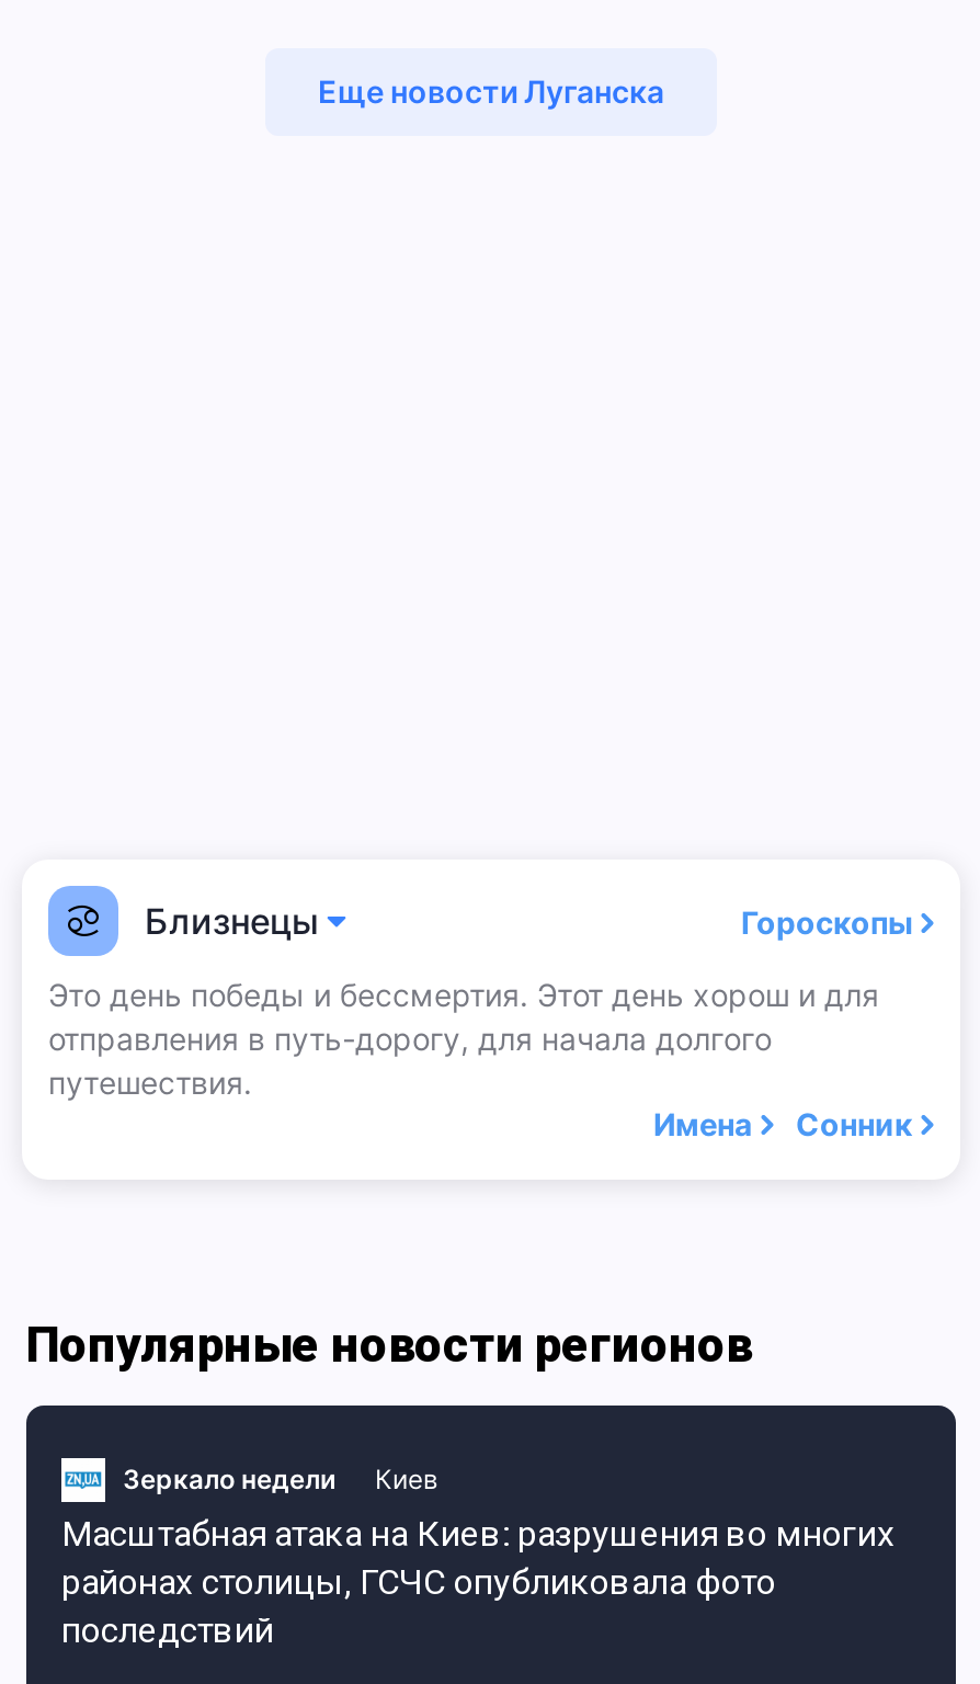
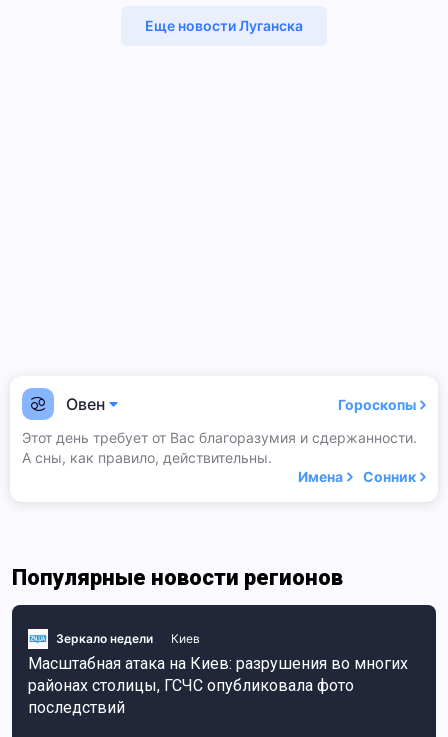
- Близнецы
+ Овен

- Это день победы и бессмертия. Этот день хорош и для
- отправления в путь-дорогу, для начала долгого
- путешествия.
+ Этот день требует от Вас благоразумия и сдержанности.
+ А сны, как правило, действительны.
